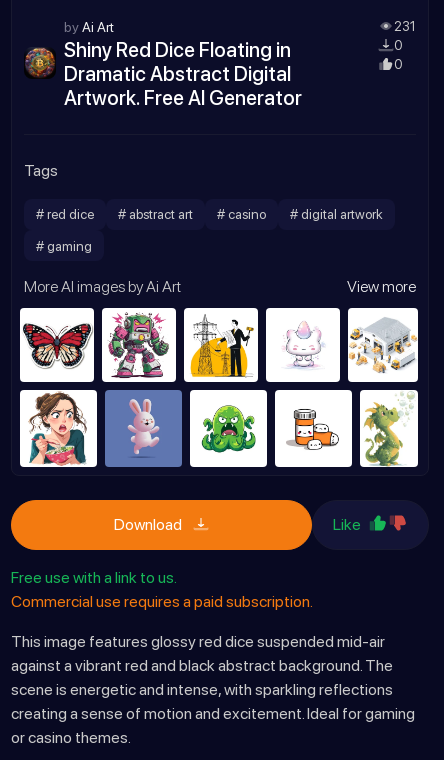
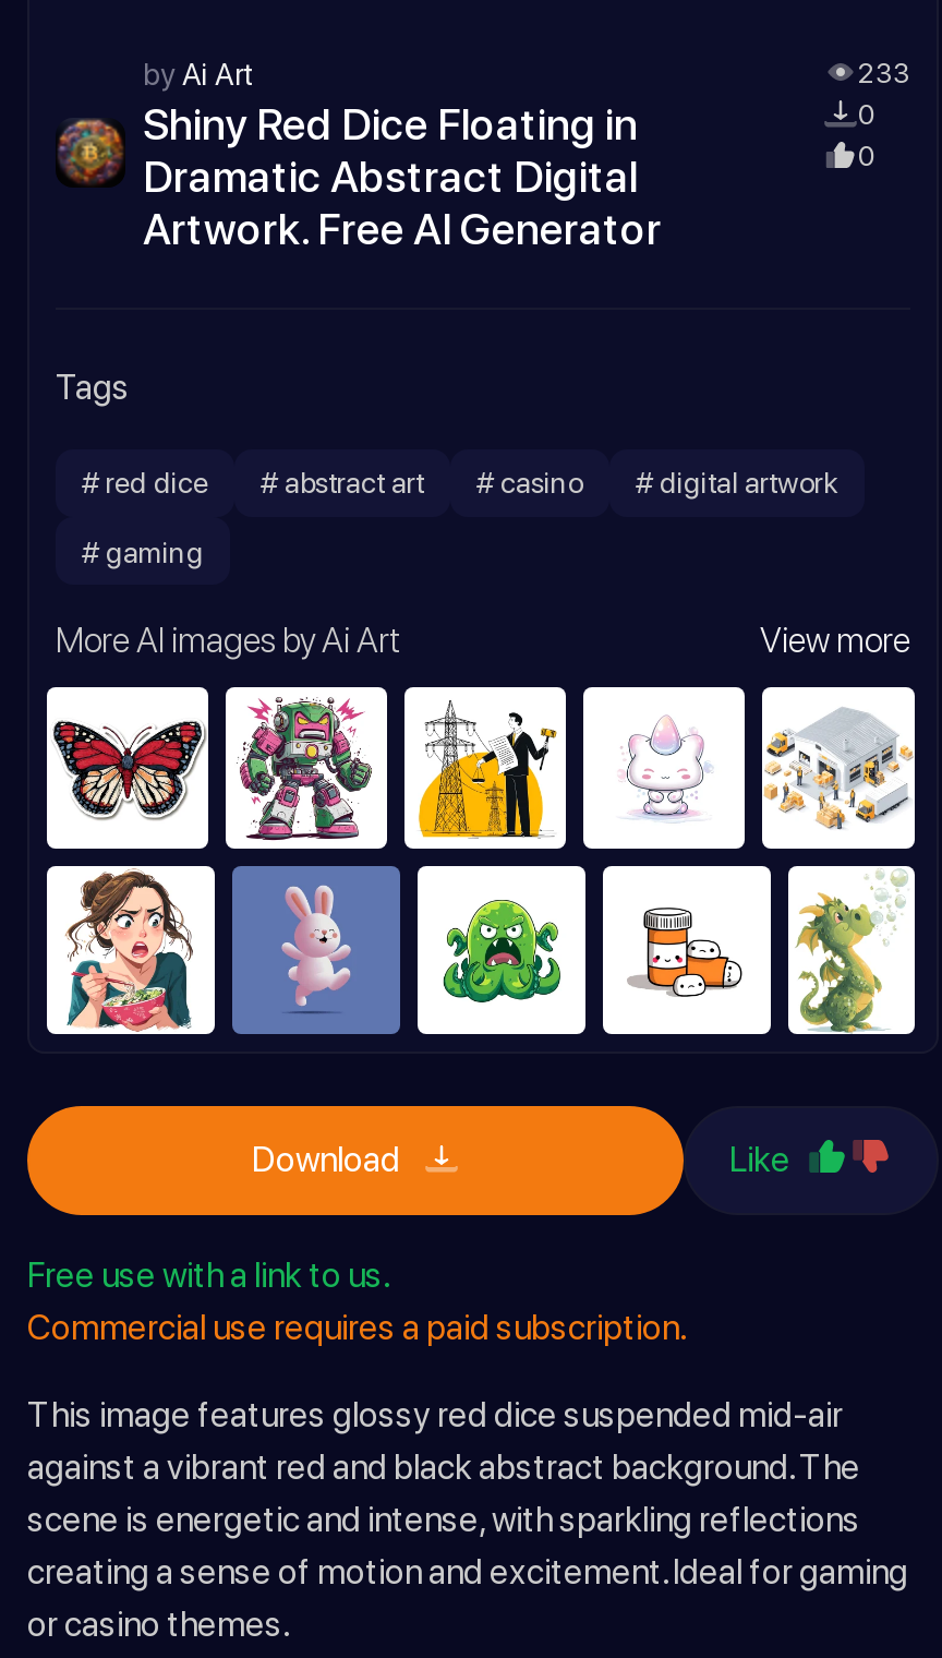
- 231
+ 233
